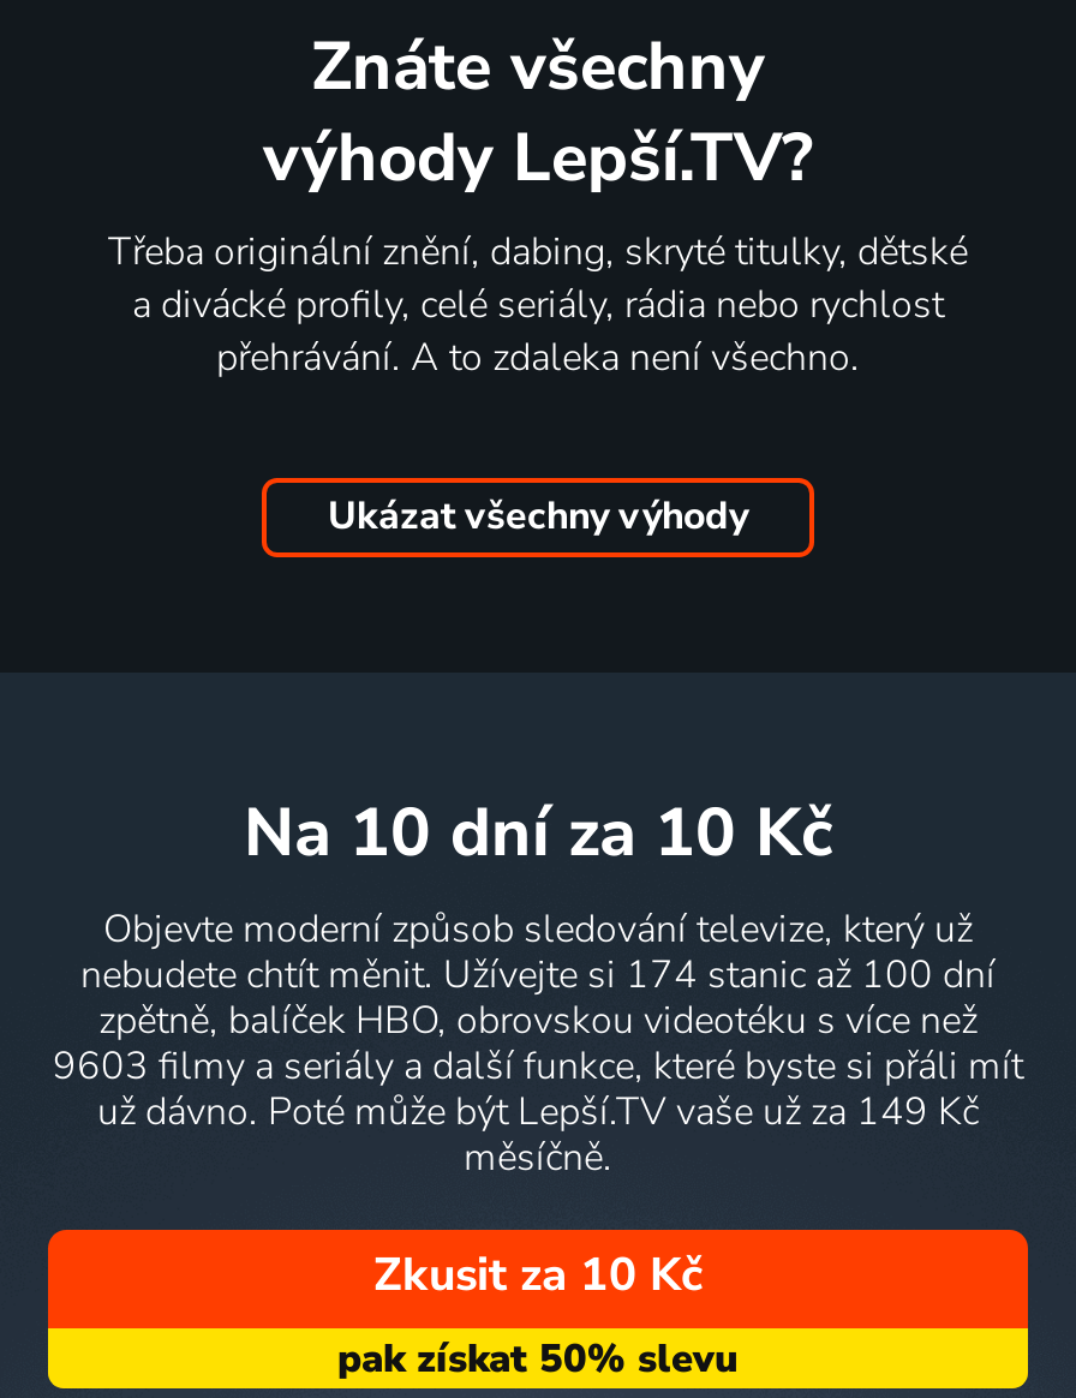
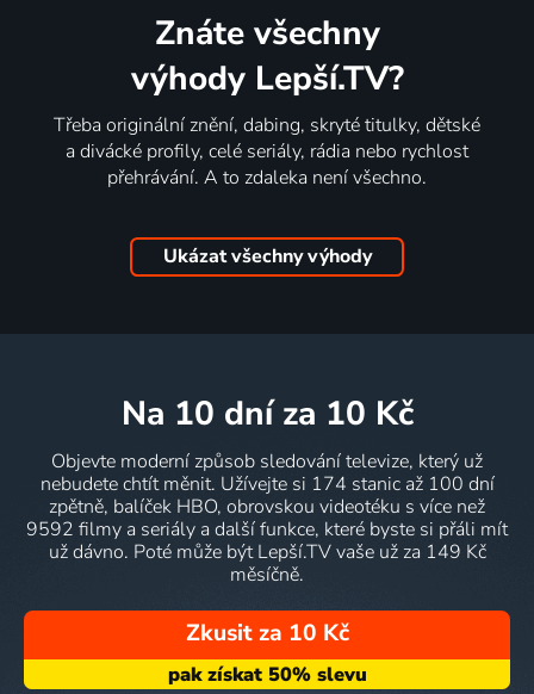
- 9603 filmy a seriály a další funkce, které byste si přáli mít
+ 9592 filmy a seriály a další funkce, které byste si přáli mít
